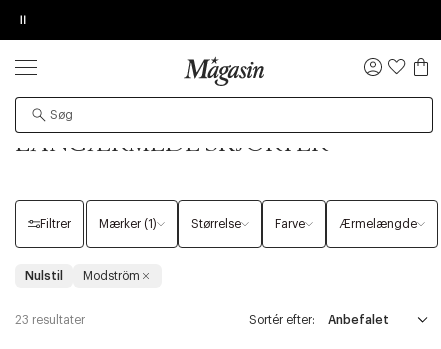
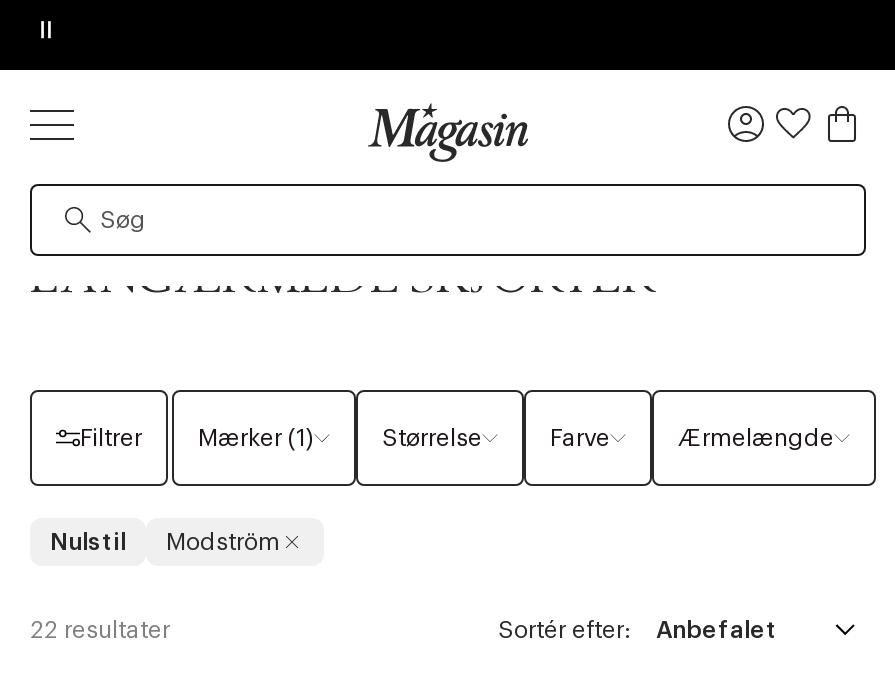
- 23 resultater
+ 22 resultater
